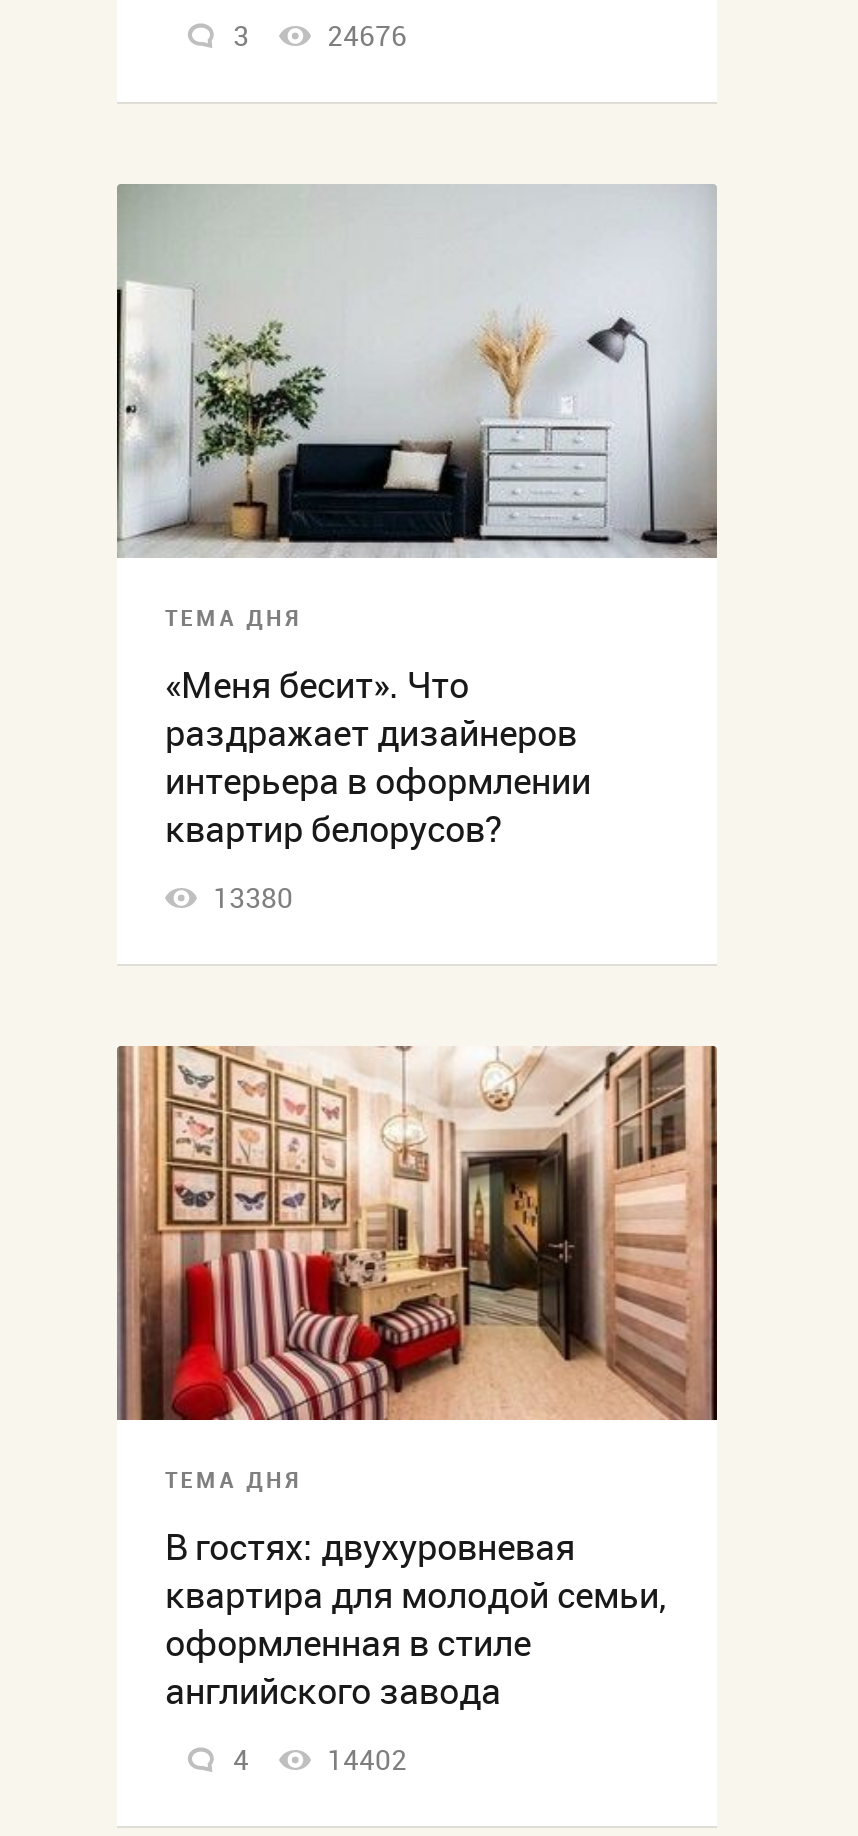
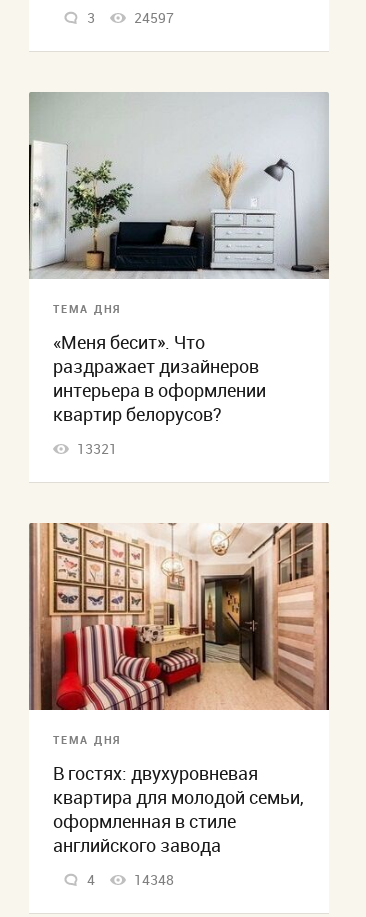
- 24676
+ 24597

- 13380
+ 13321

- 14402
+ 14348
